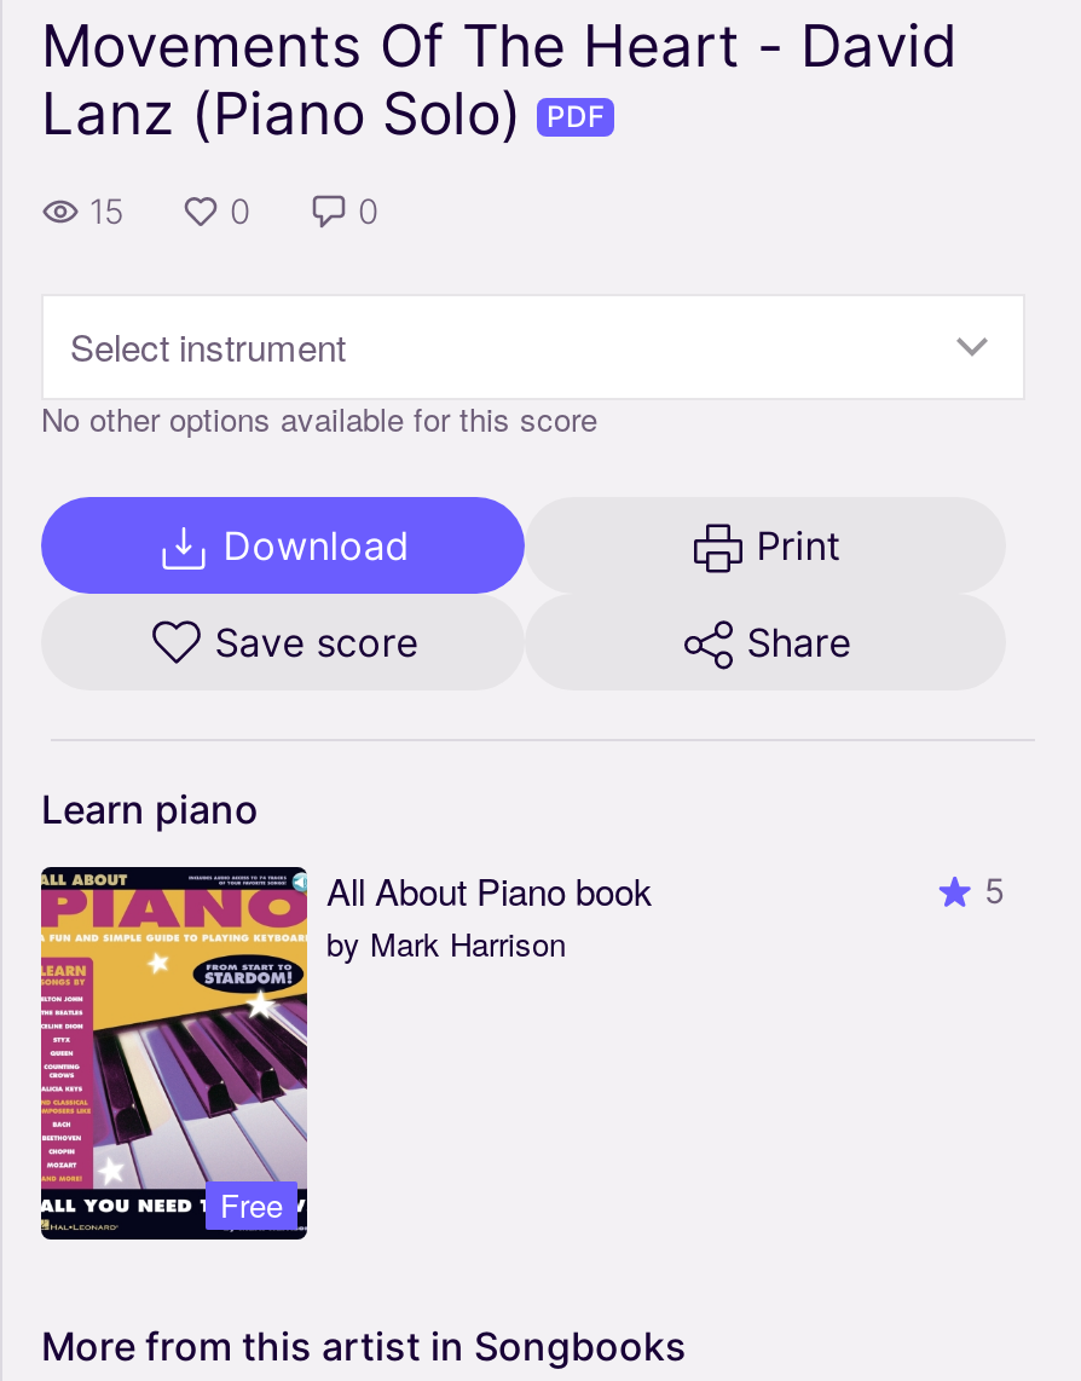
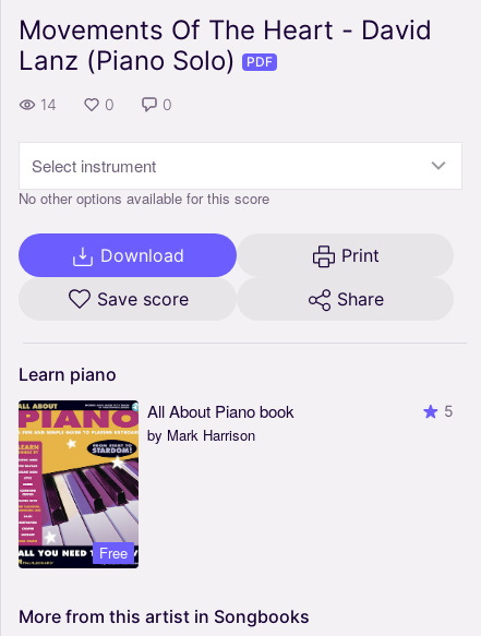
- 15
+ 14
